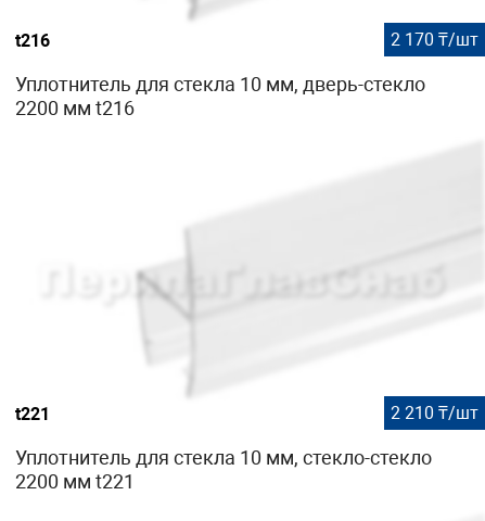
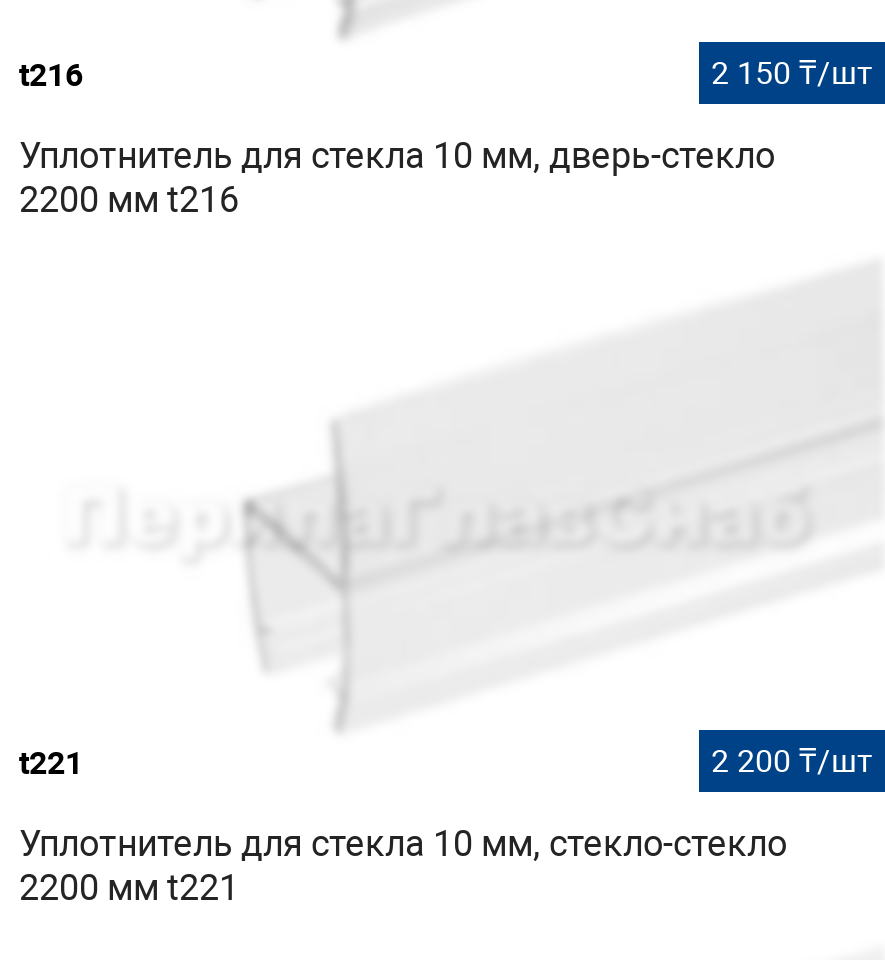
- 2 170 ₸/шт
+ 2 150 ₸/шт

- 2 210 ₸/шт
+ 2 200 ₸/шт
